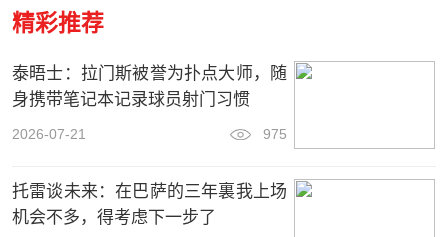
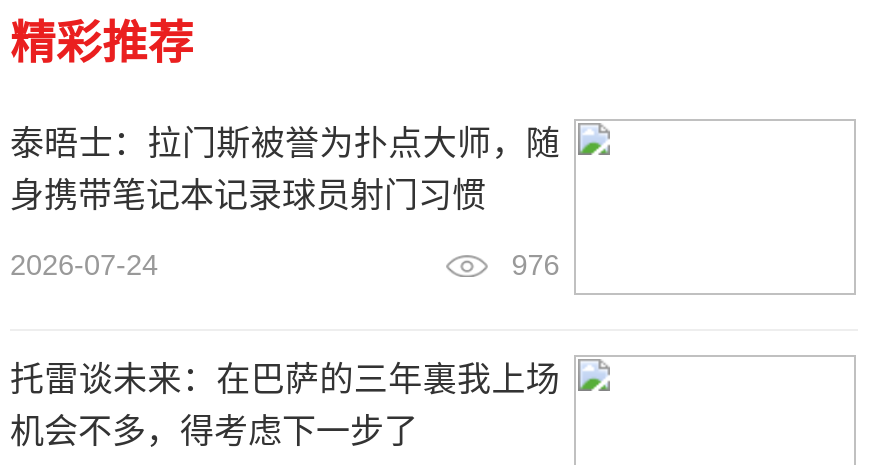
- 2026-07-21
+ 2026-07-24

- 975
+ 976
